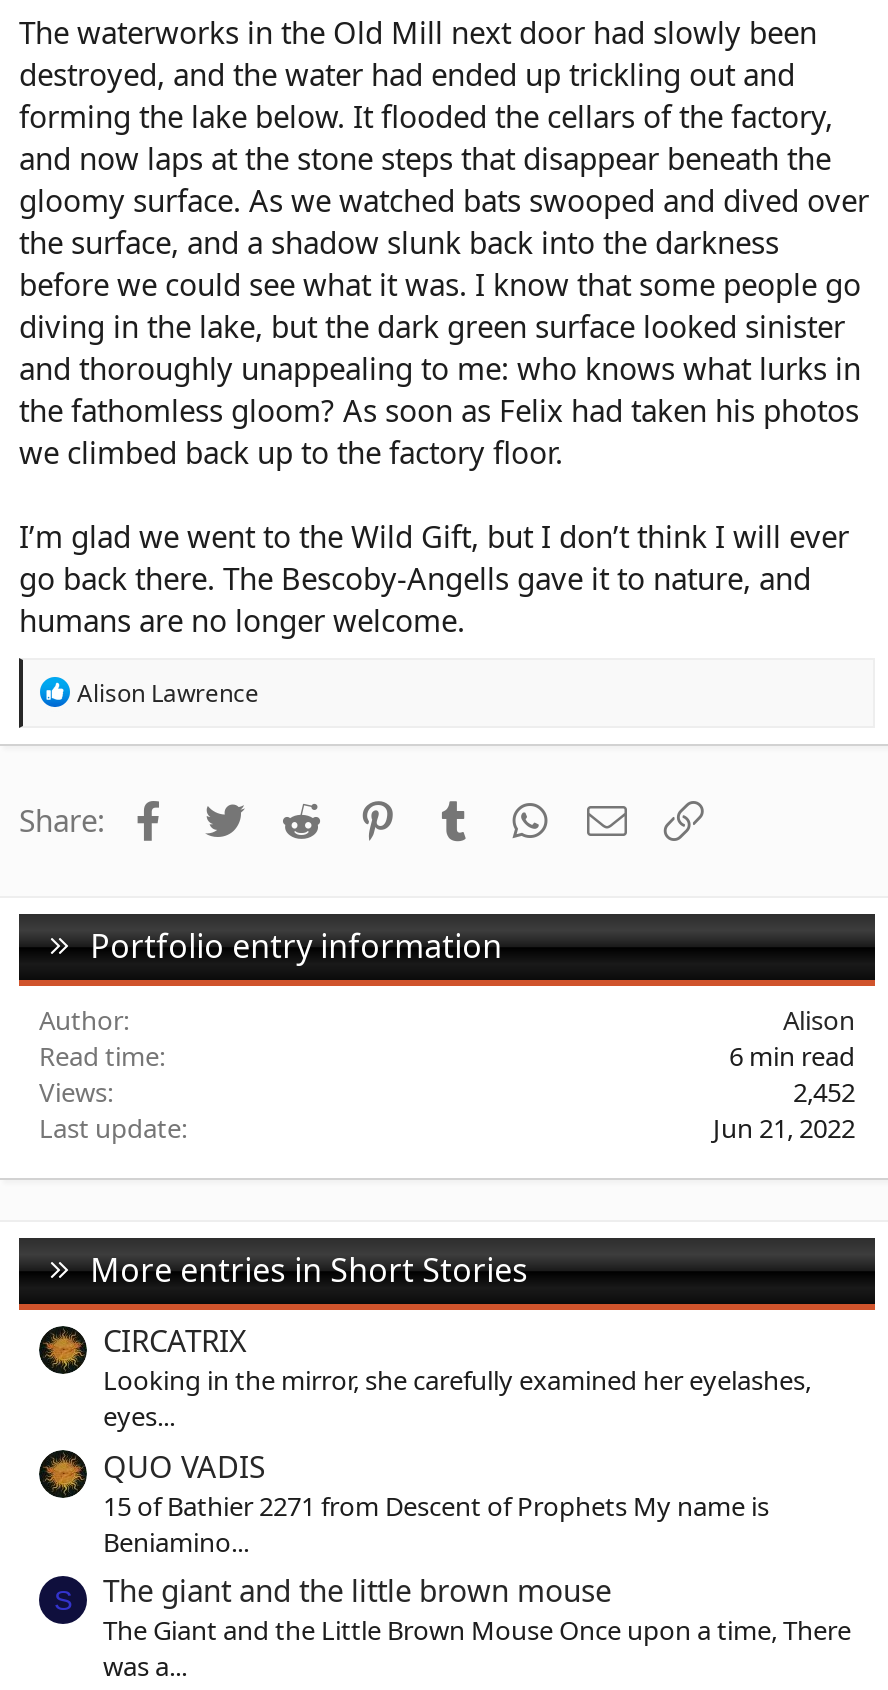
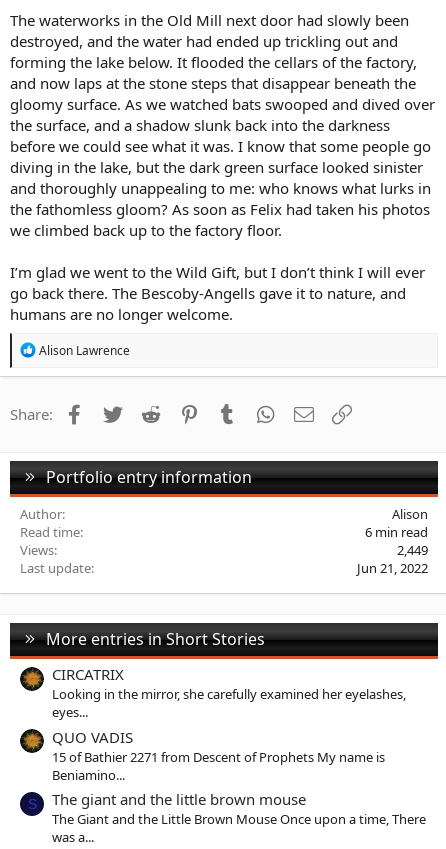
- 2,452
+ 2,449
